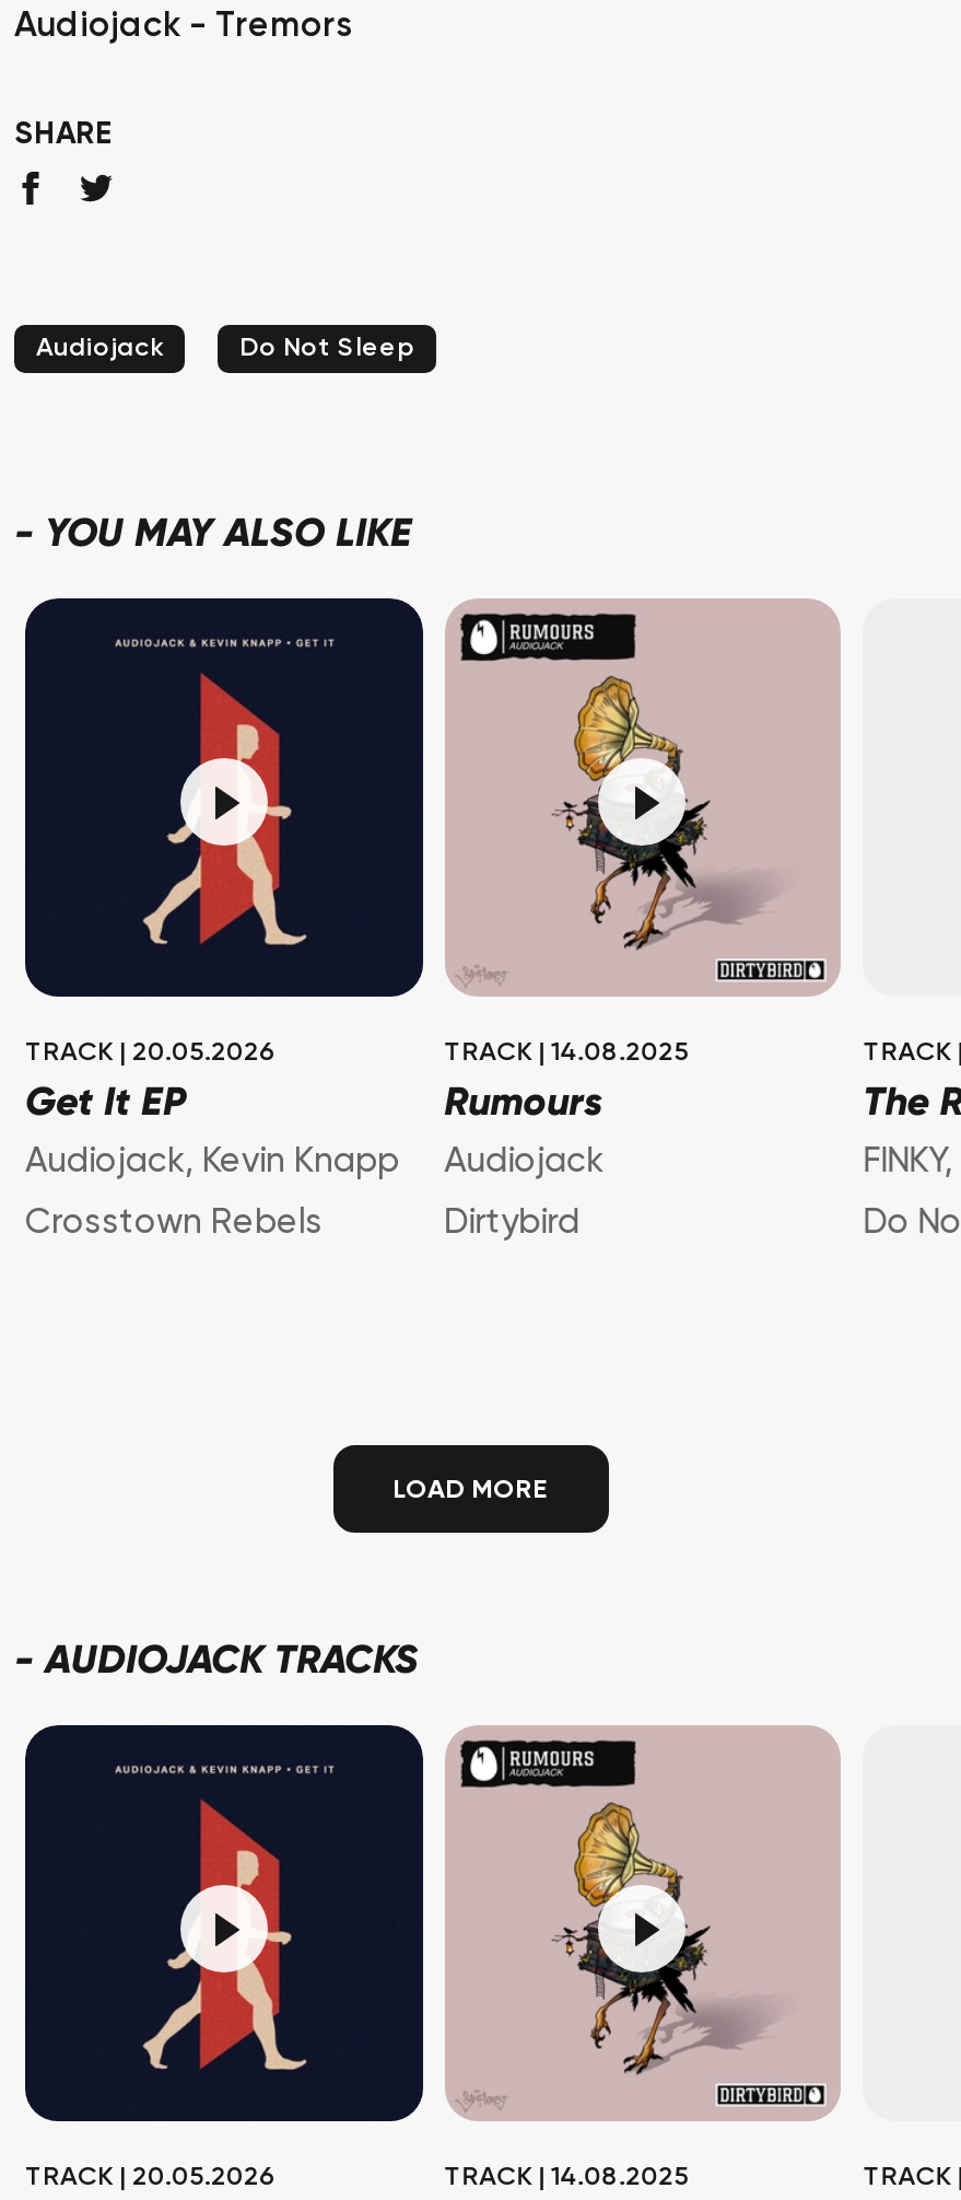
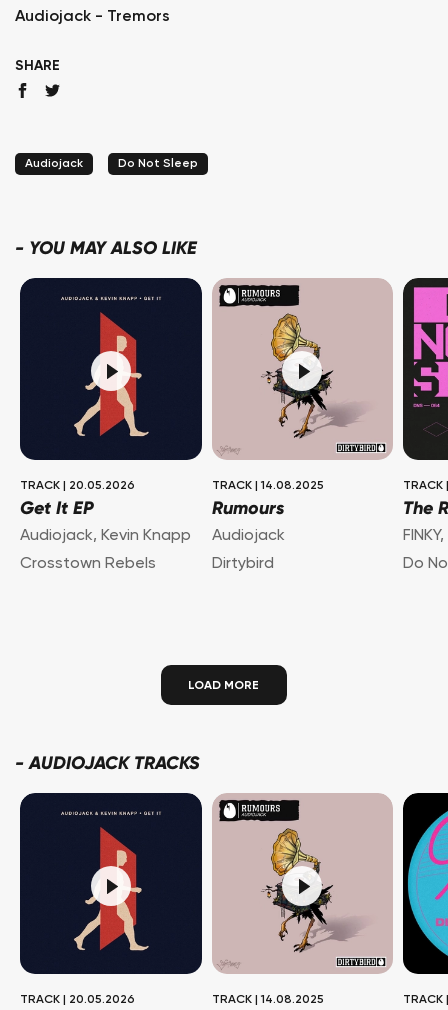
+ [image]

+ [image]
